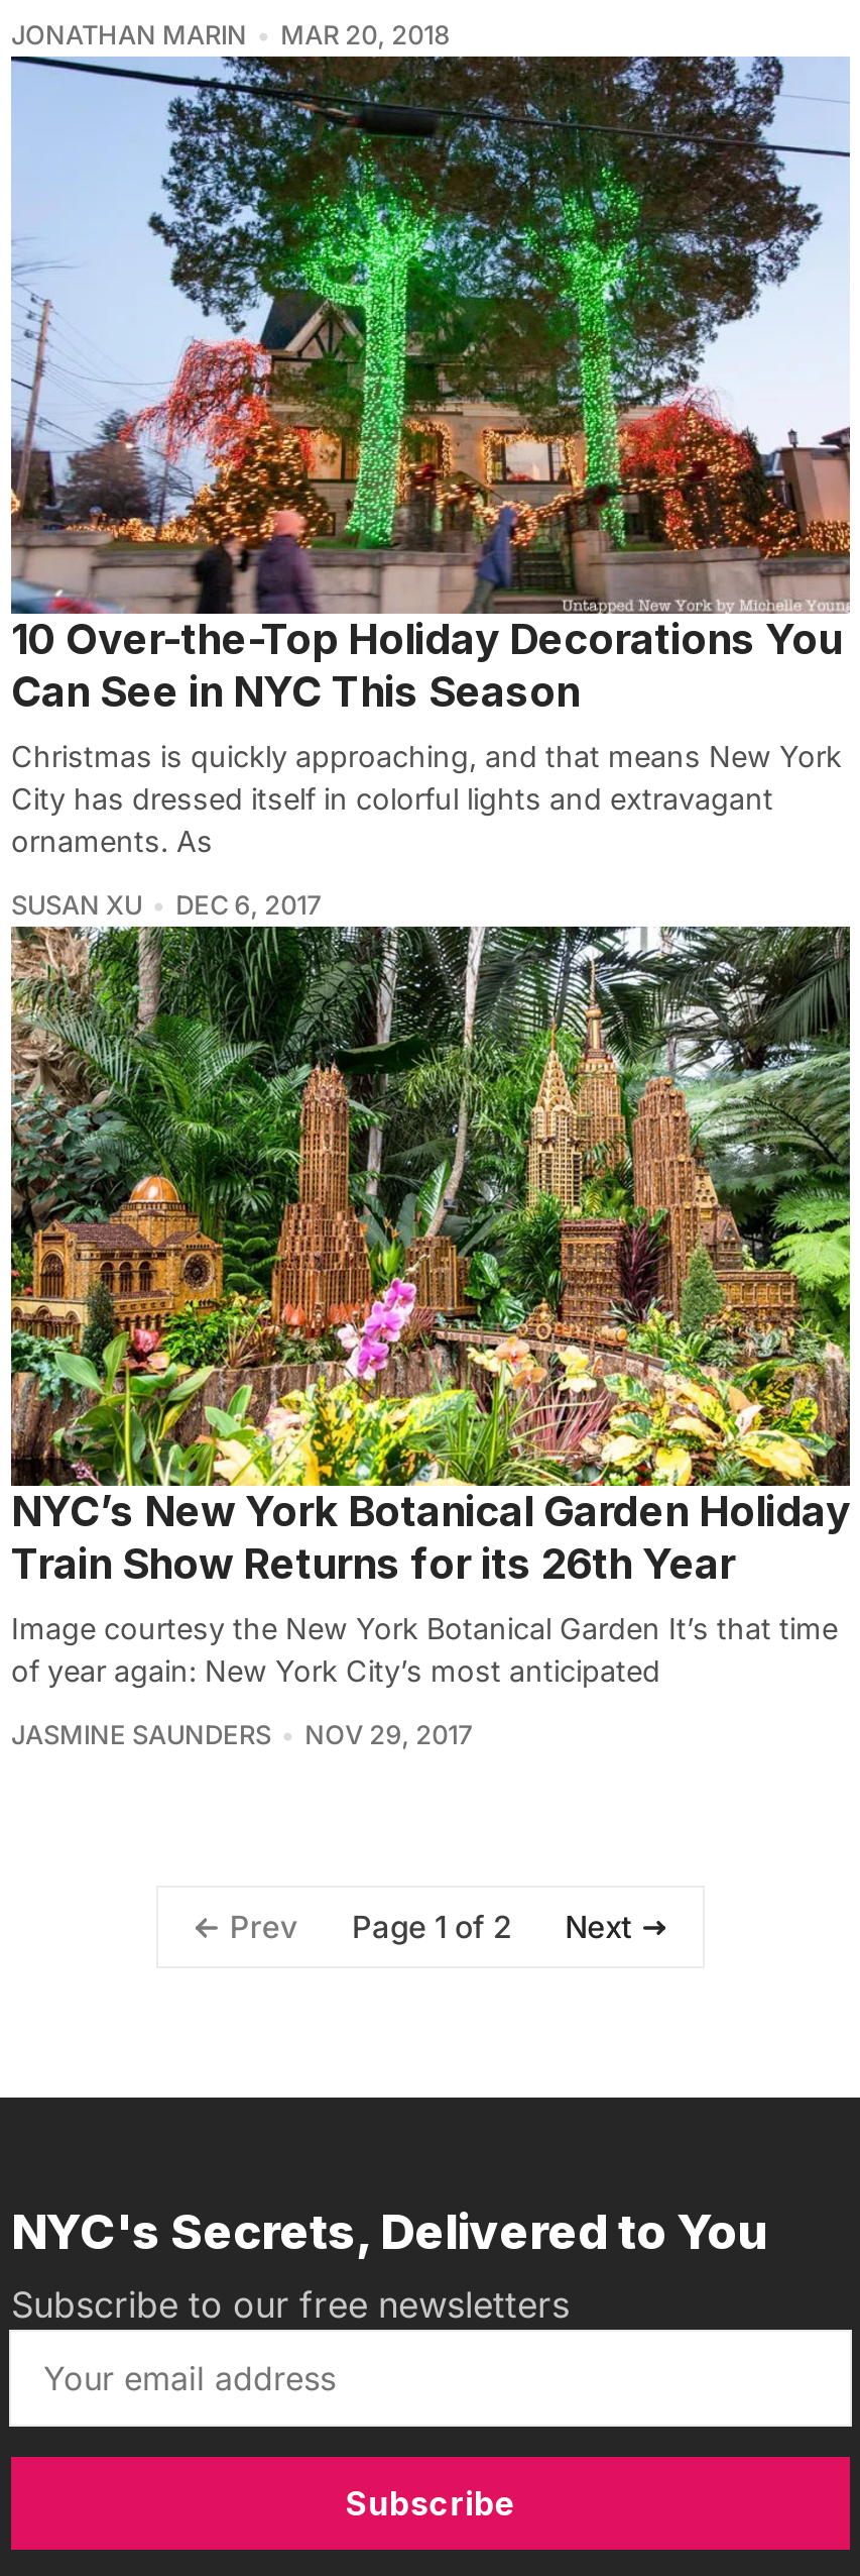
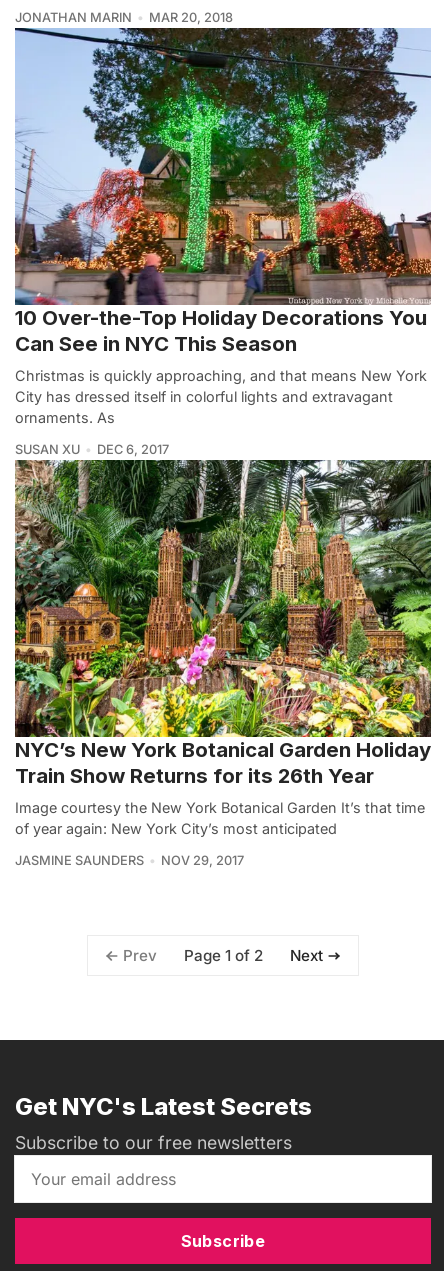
- NYC's Secrets, Delivered to You
+ Get NYC's Latest Secrets
